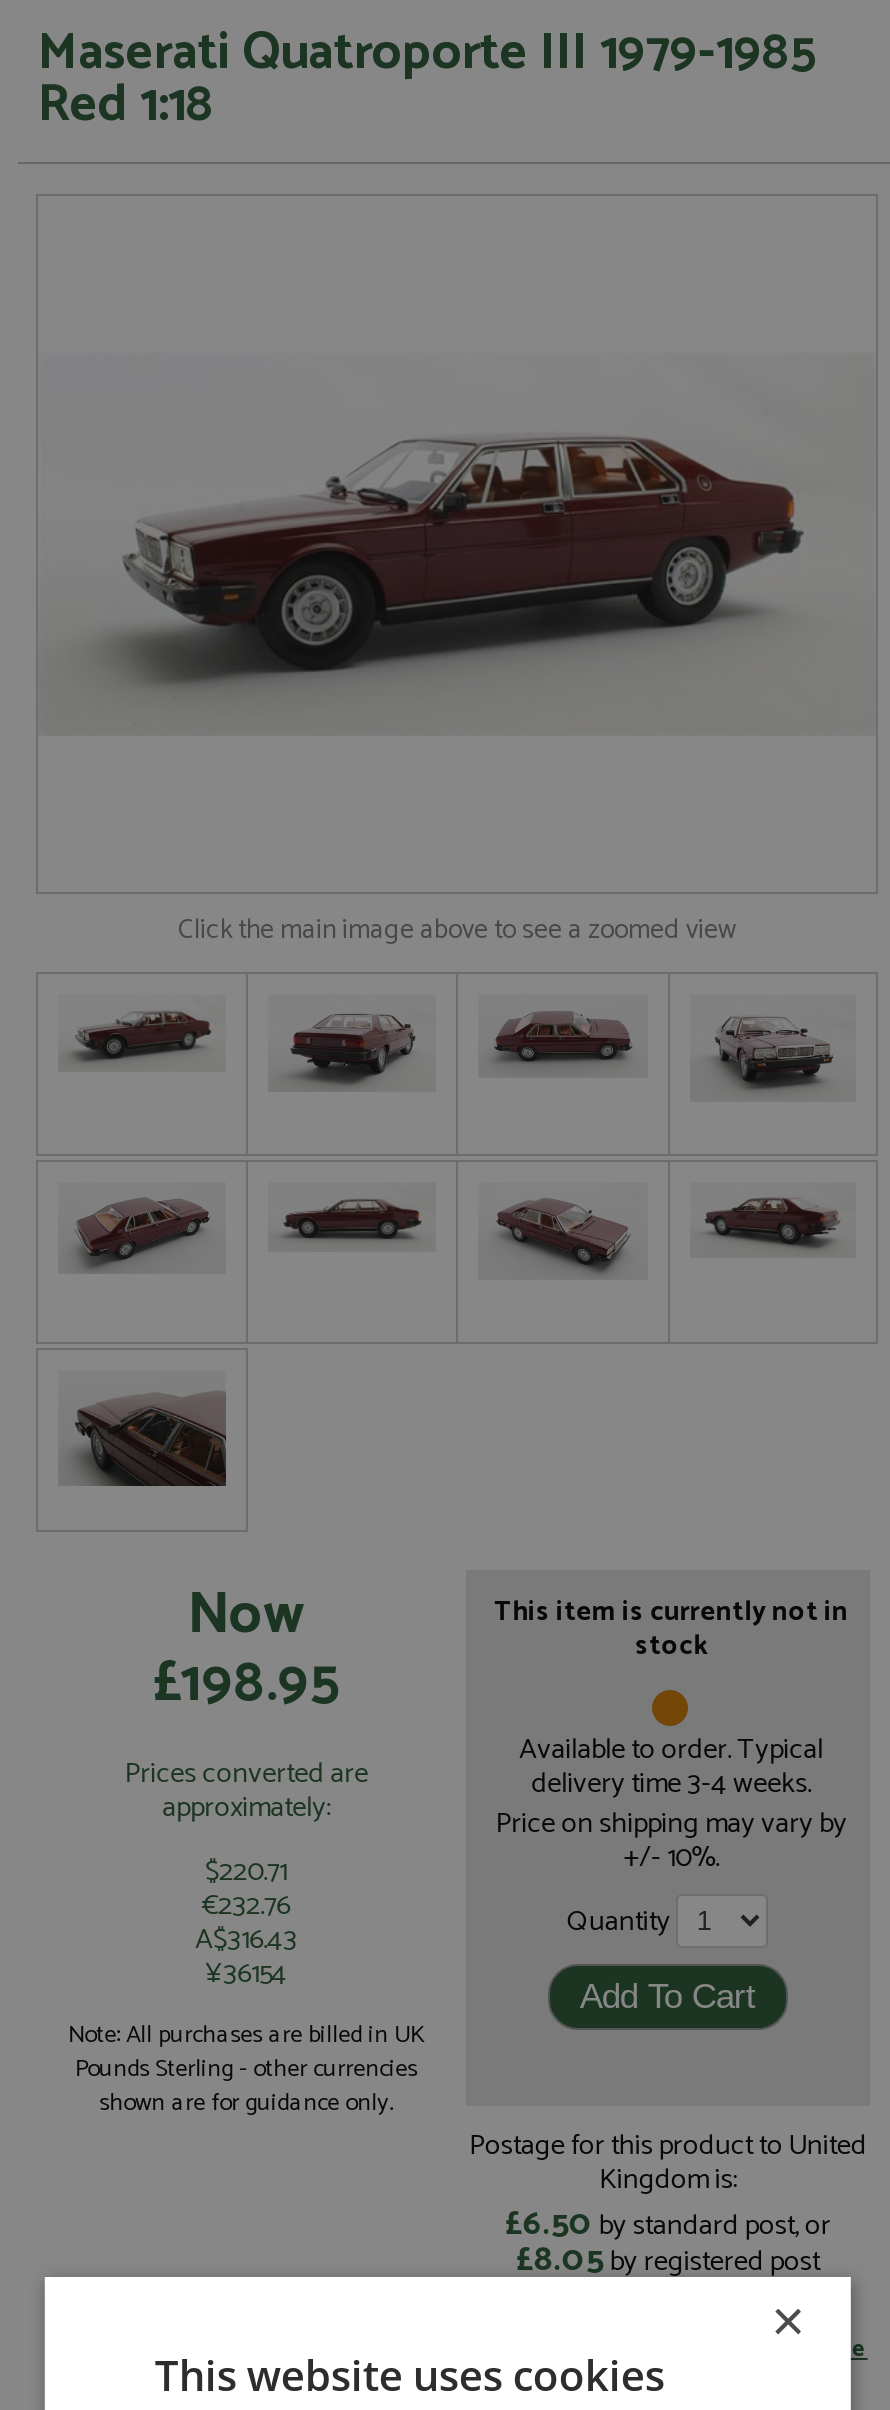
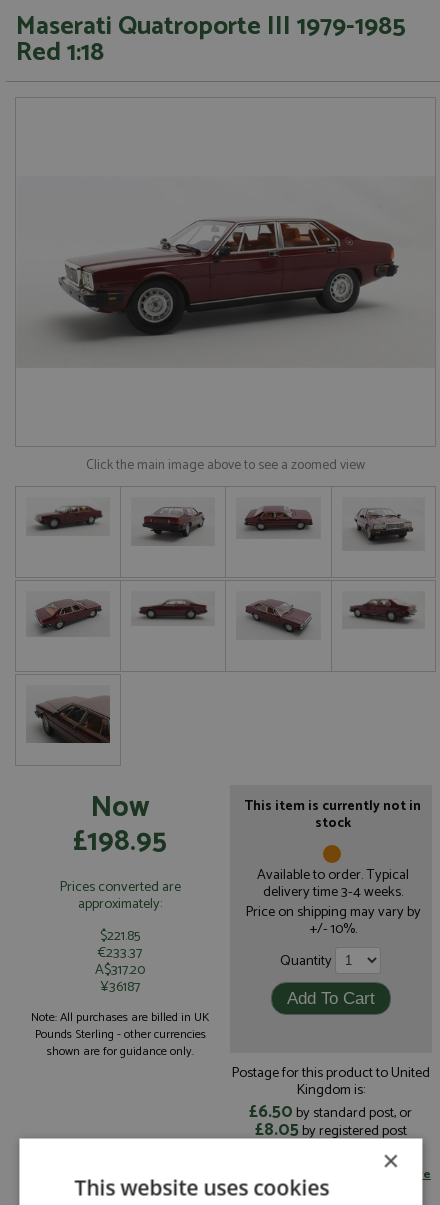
- $220.71
- €232.76
- A$316.43
- ¥36154
+ $221.85
+ €233.37
+ A$317.20
+ ¥36187
